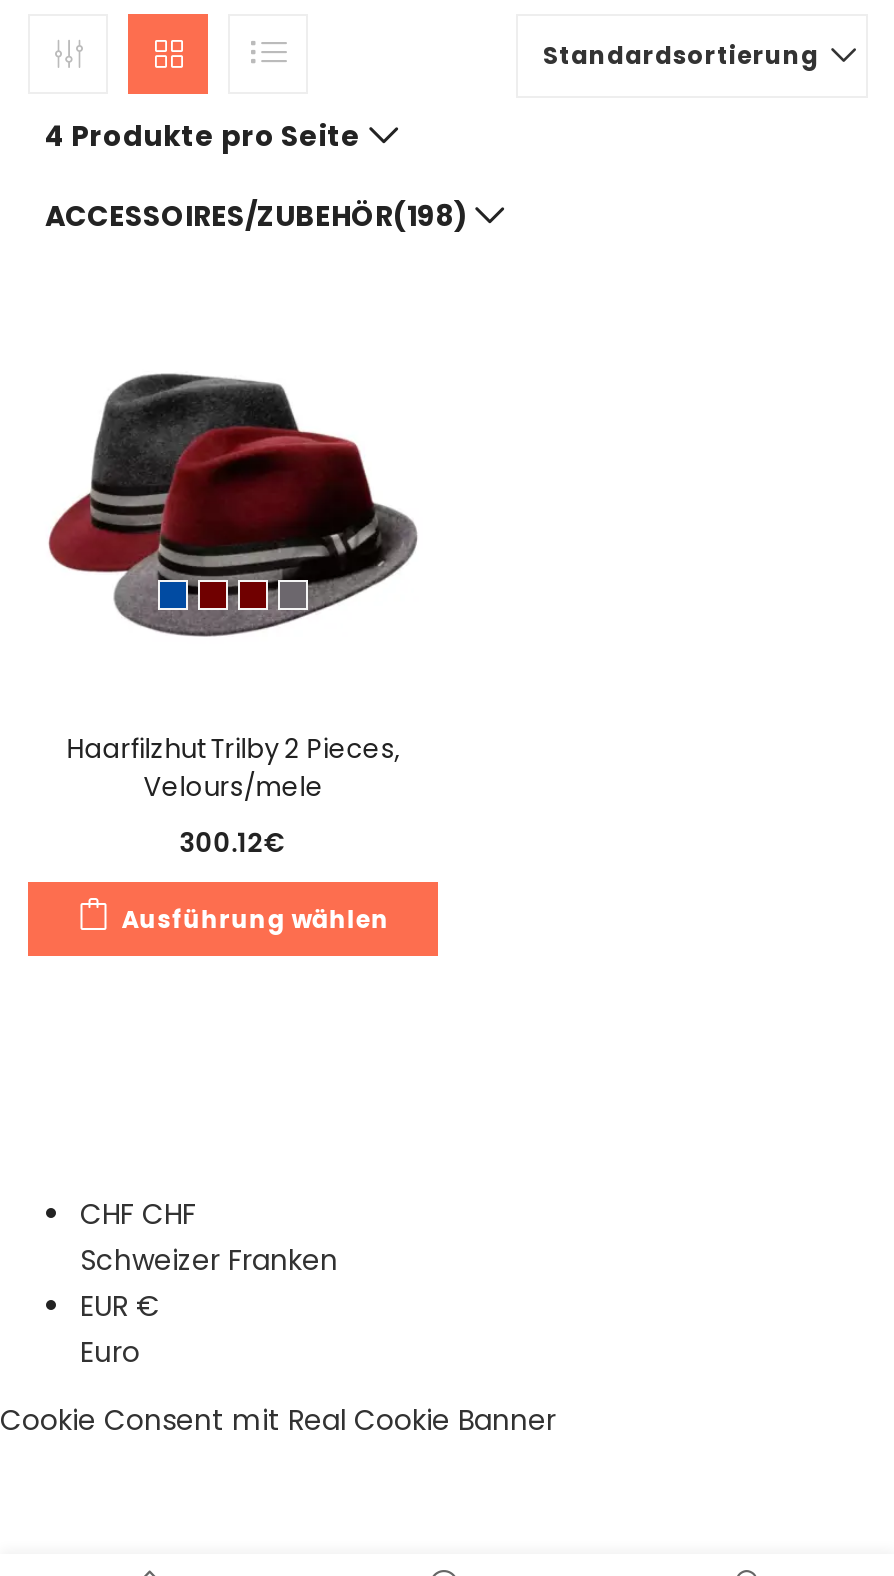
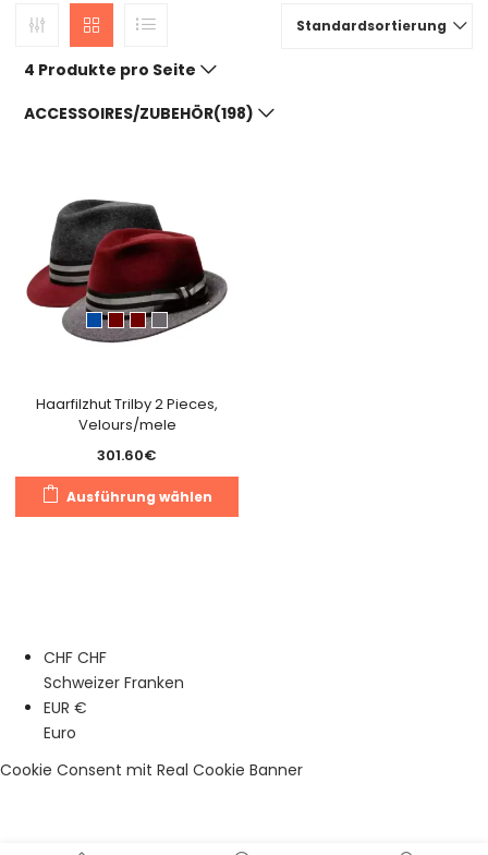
- 300.12€
+ 301.60€
